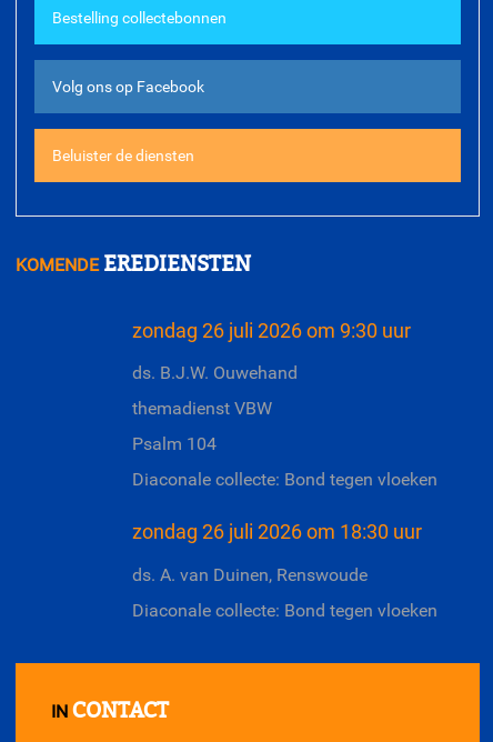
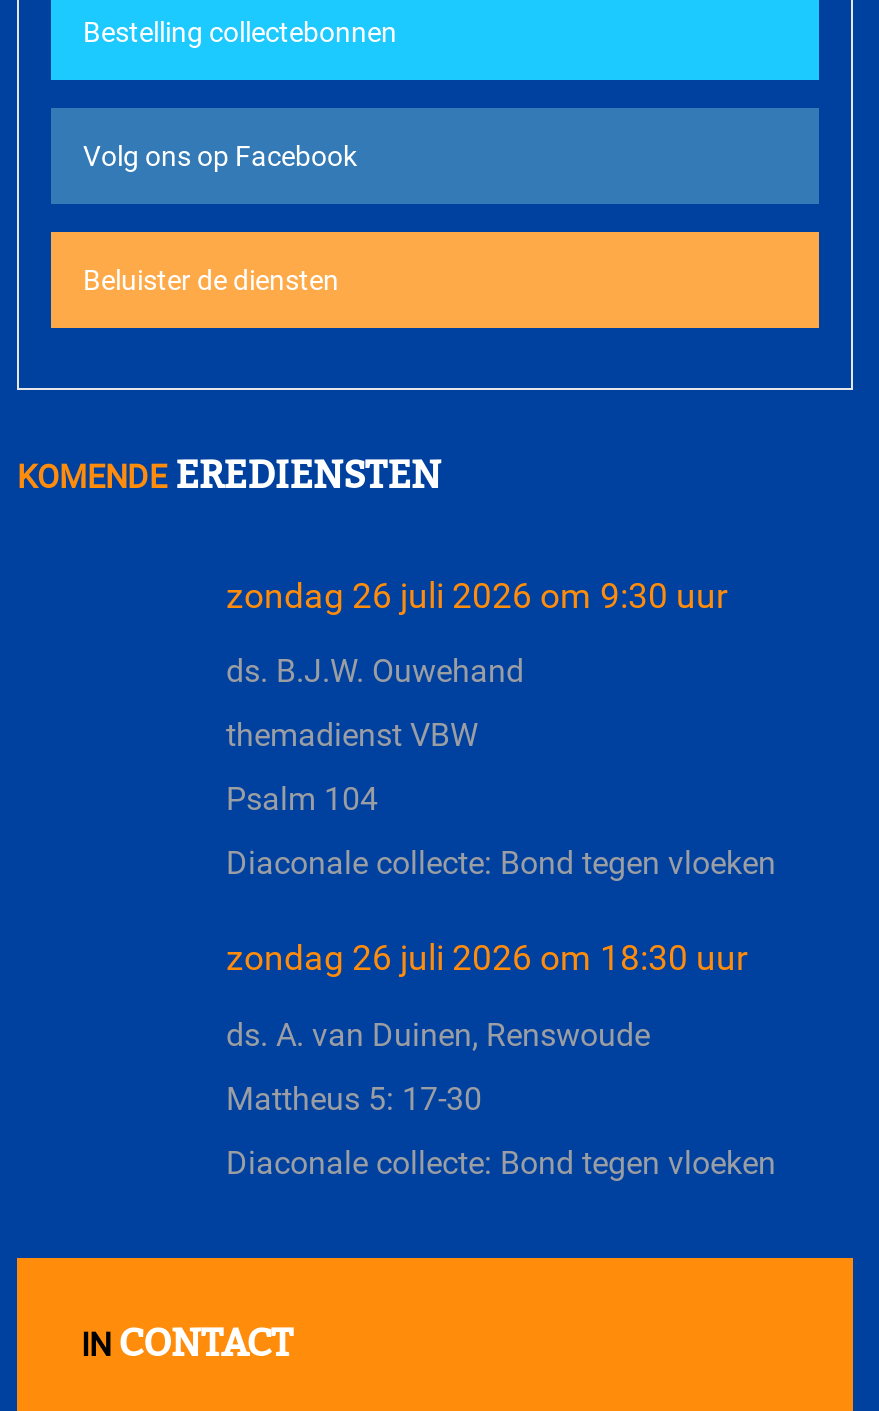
+ Mattheus 5: 17-30
